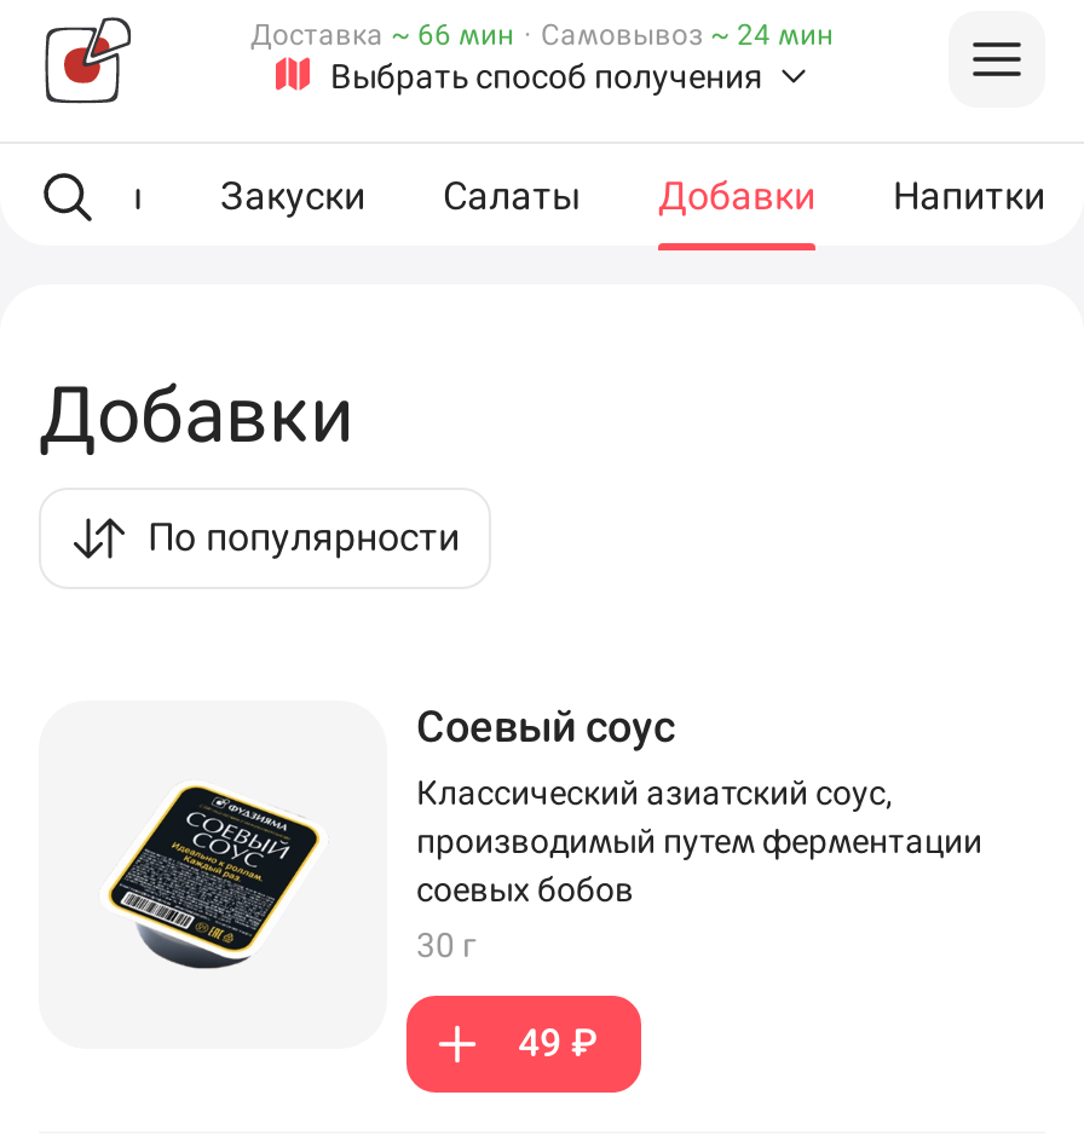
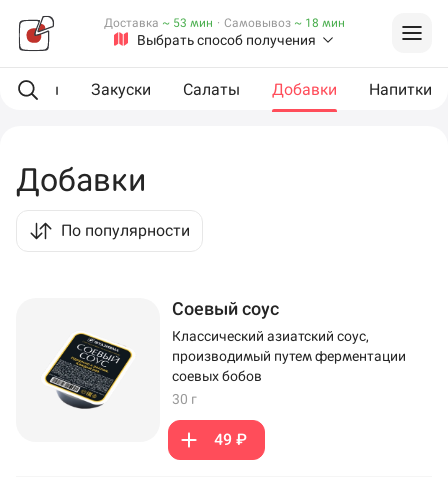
- Доставка ~ 66 мин · Самовывоз ~ 24 мин
+ Доставка ~ 53 мин · Самовывоз ~ 18 мин
